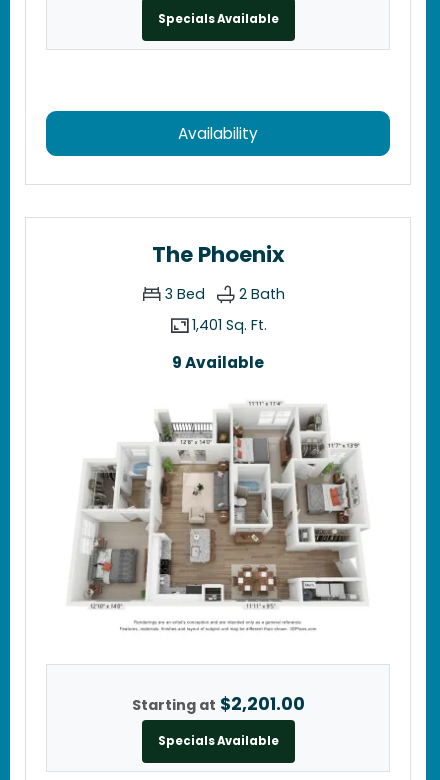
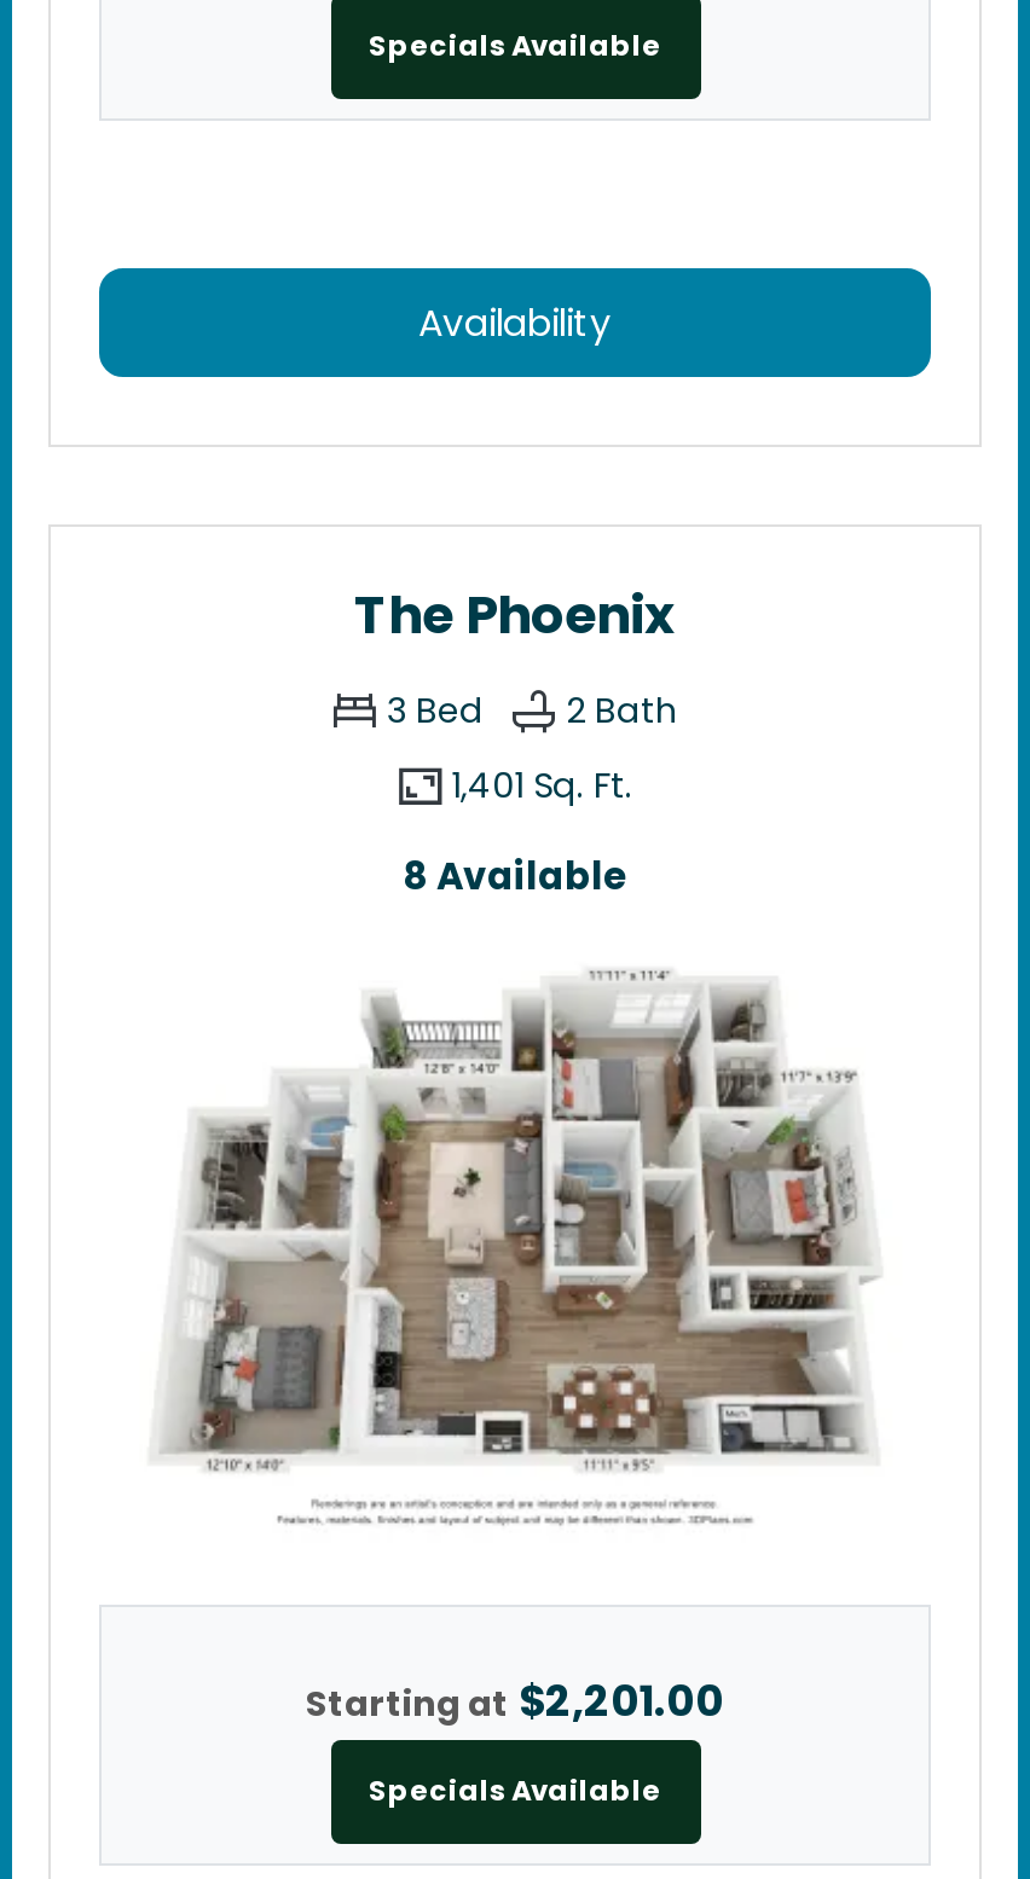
- 9 Available
+ 8 Available
